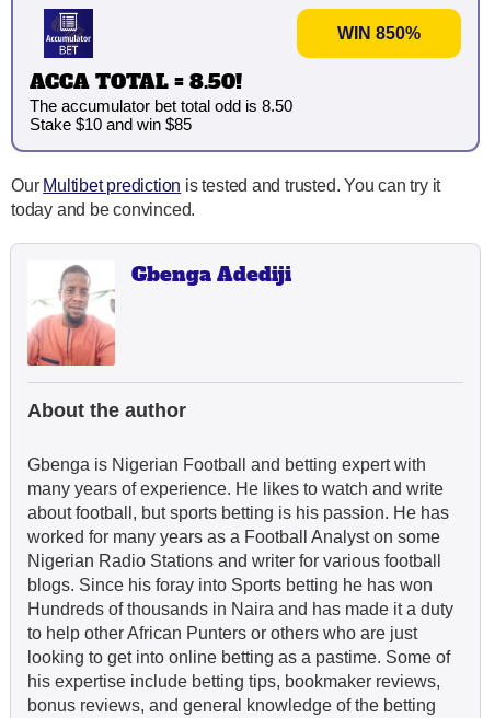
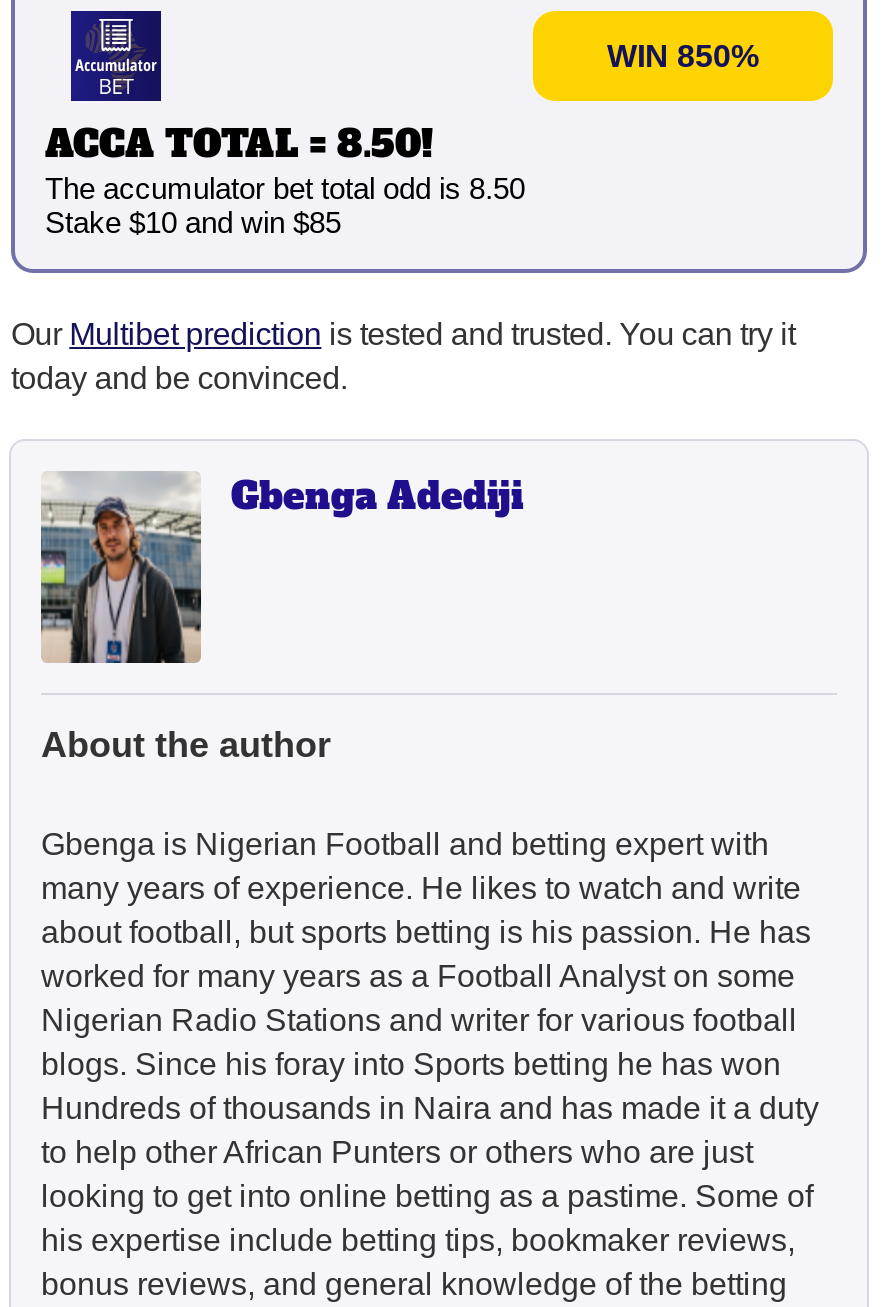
- [image]
+ [image]
